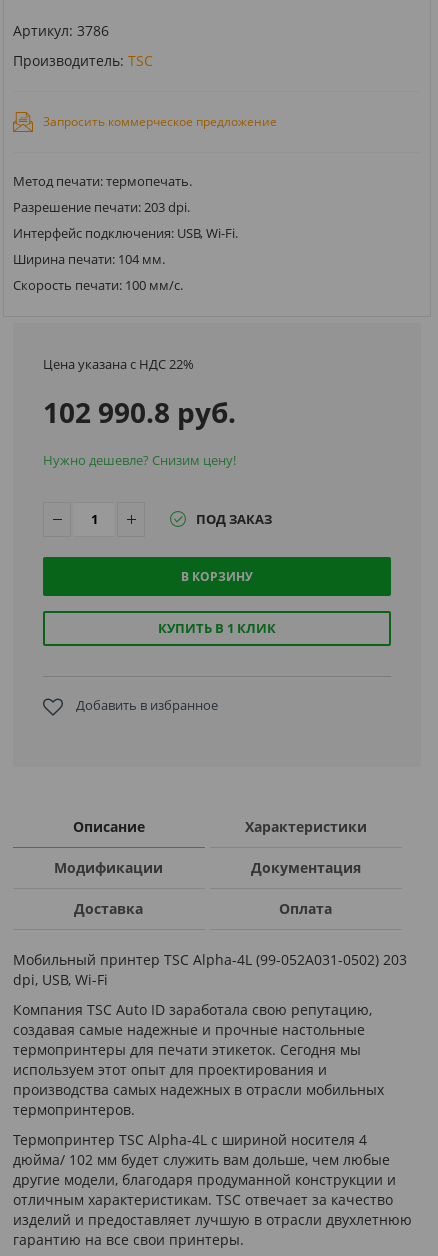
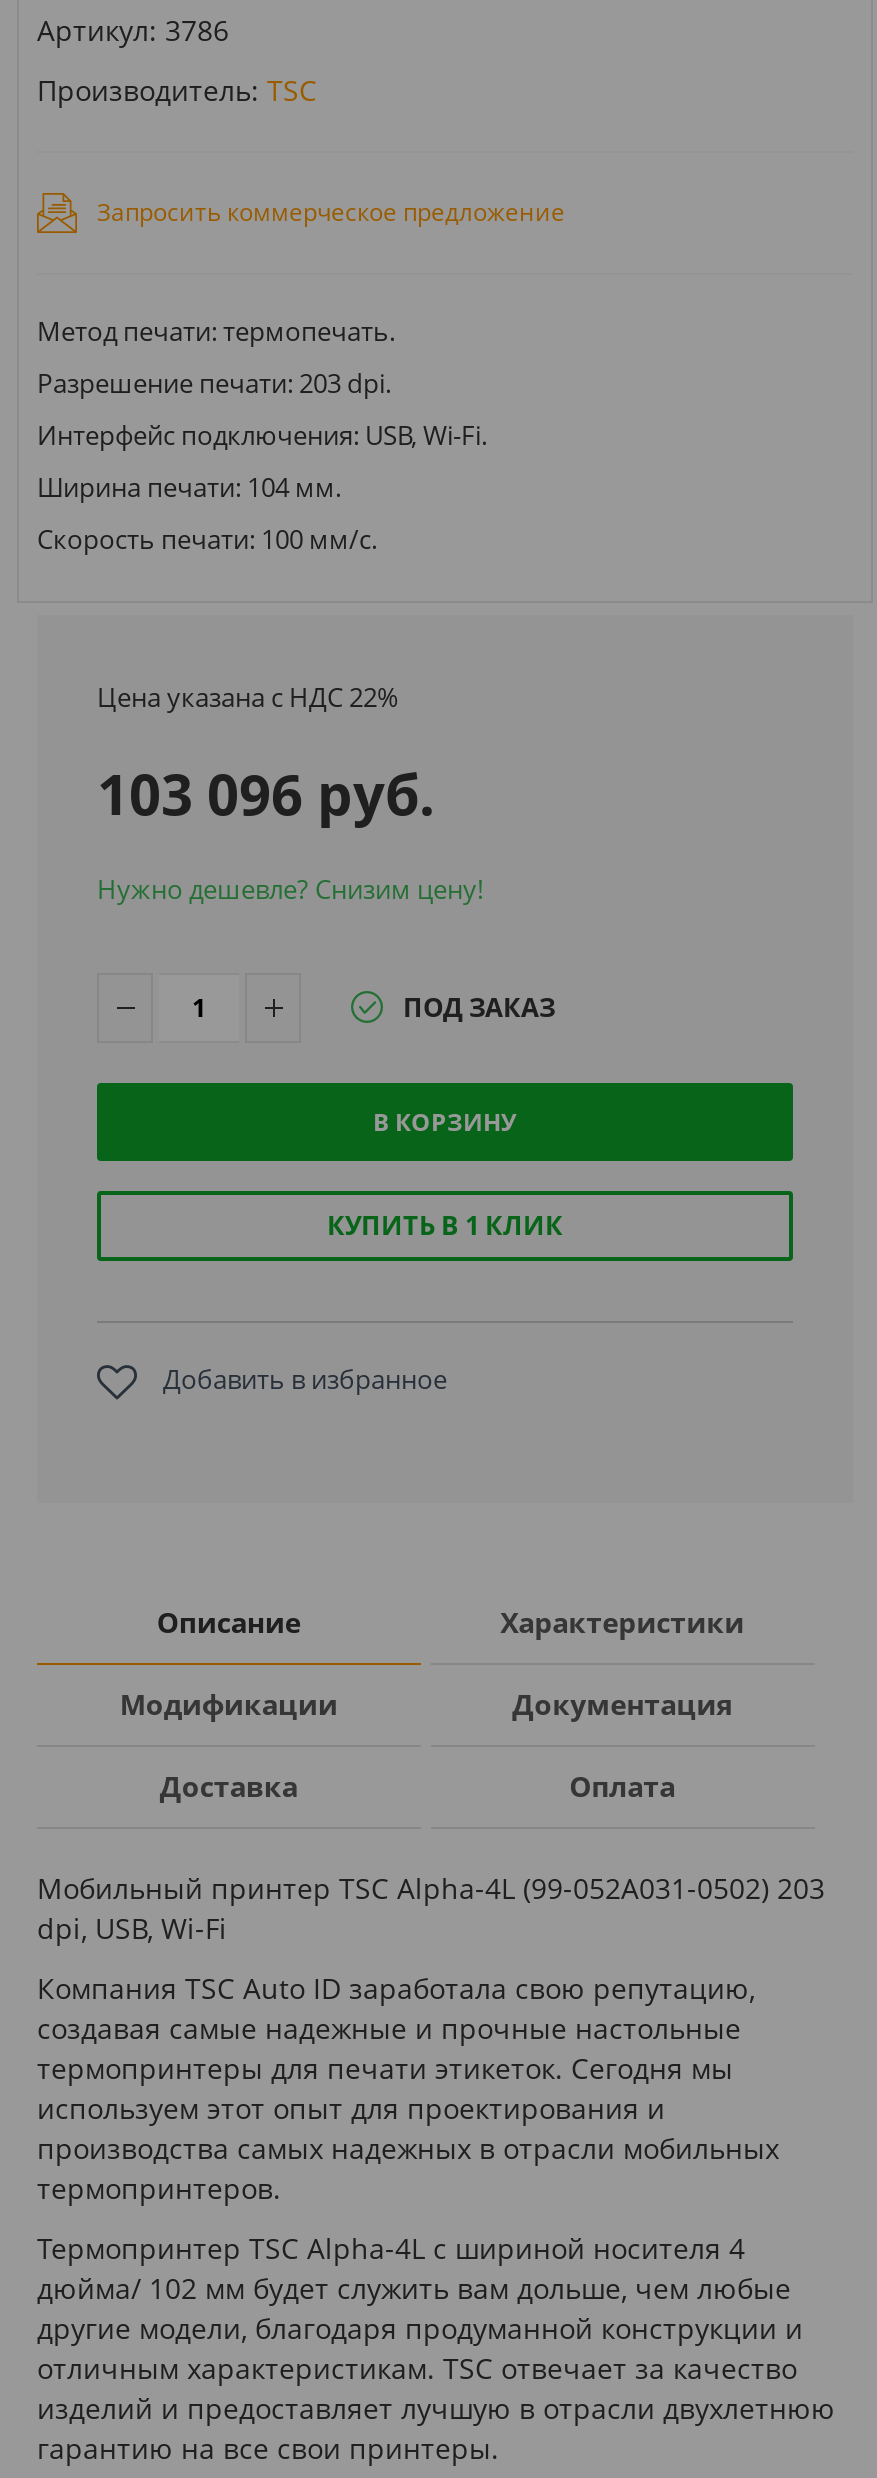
- 102 990.8 руб.
+ 103 096 руб.
